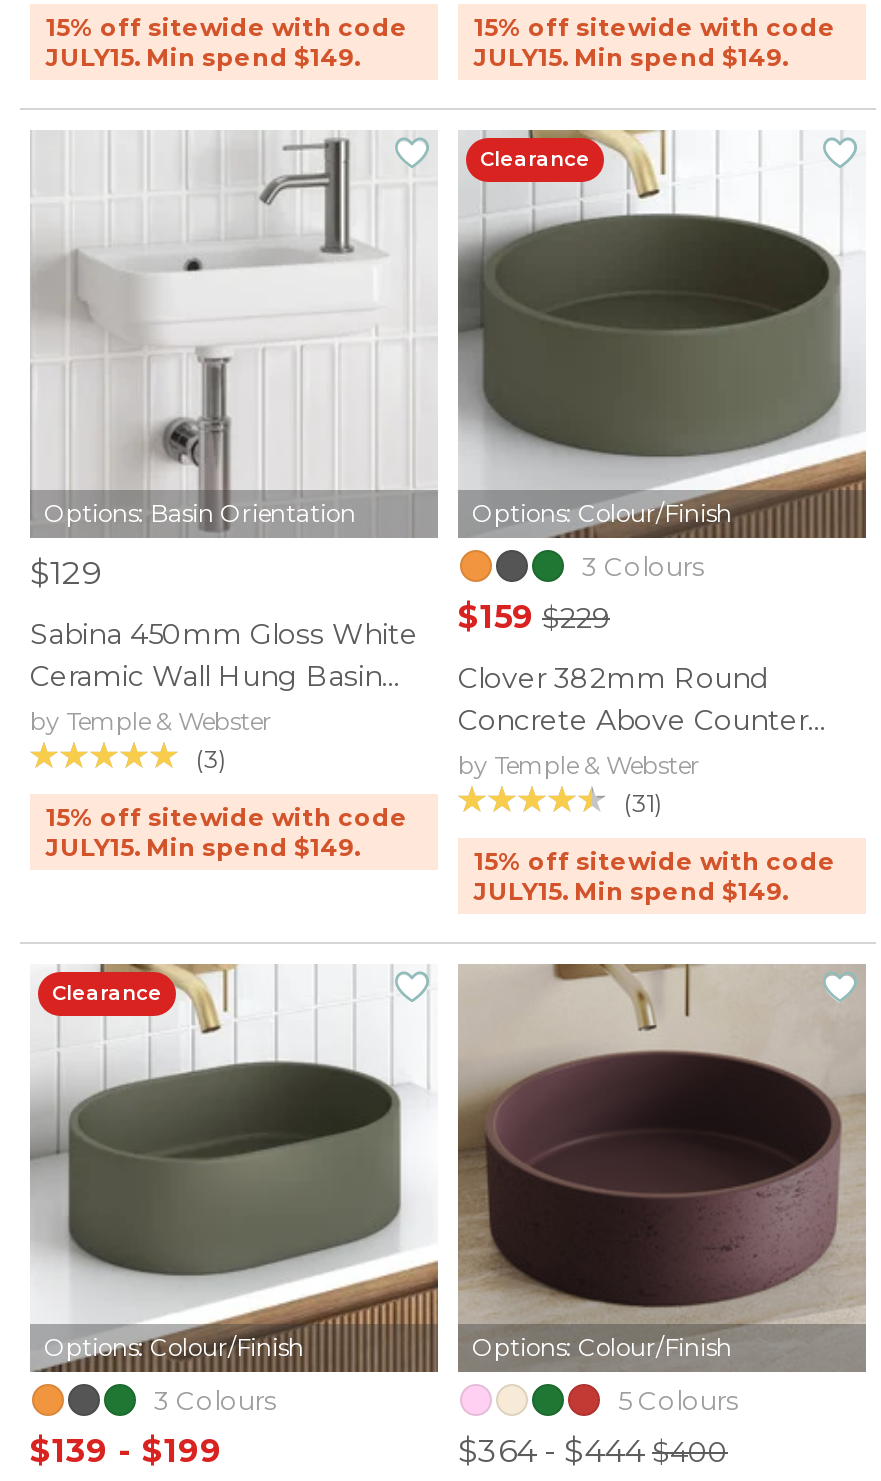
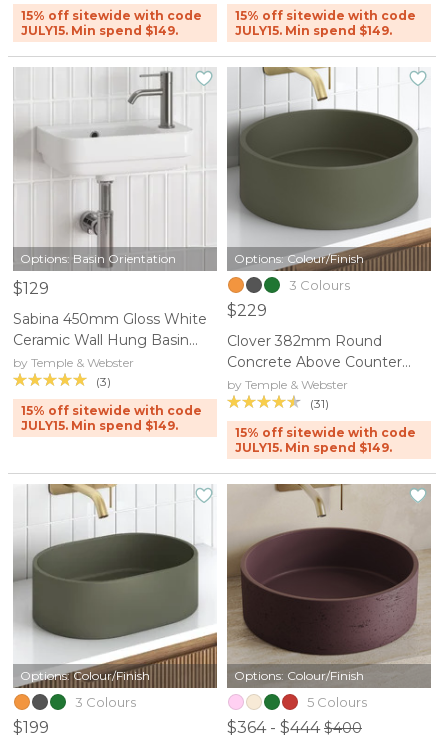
- Clearance

- Sabina 450mm Gloss White $159 $229
+ Sabina 450mm Gloss White $229

- Clearance

- $139 - $199
+ $199
